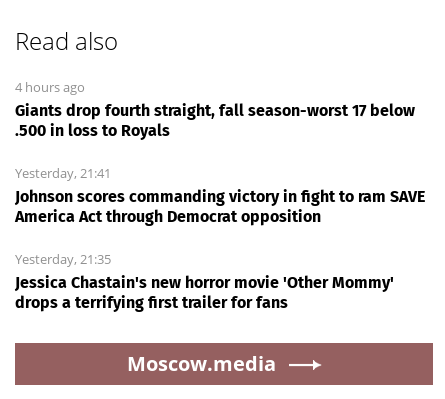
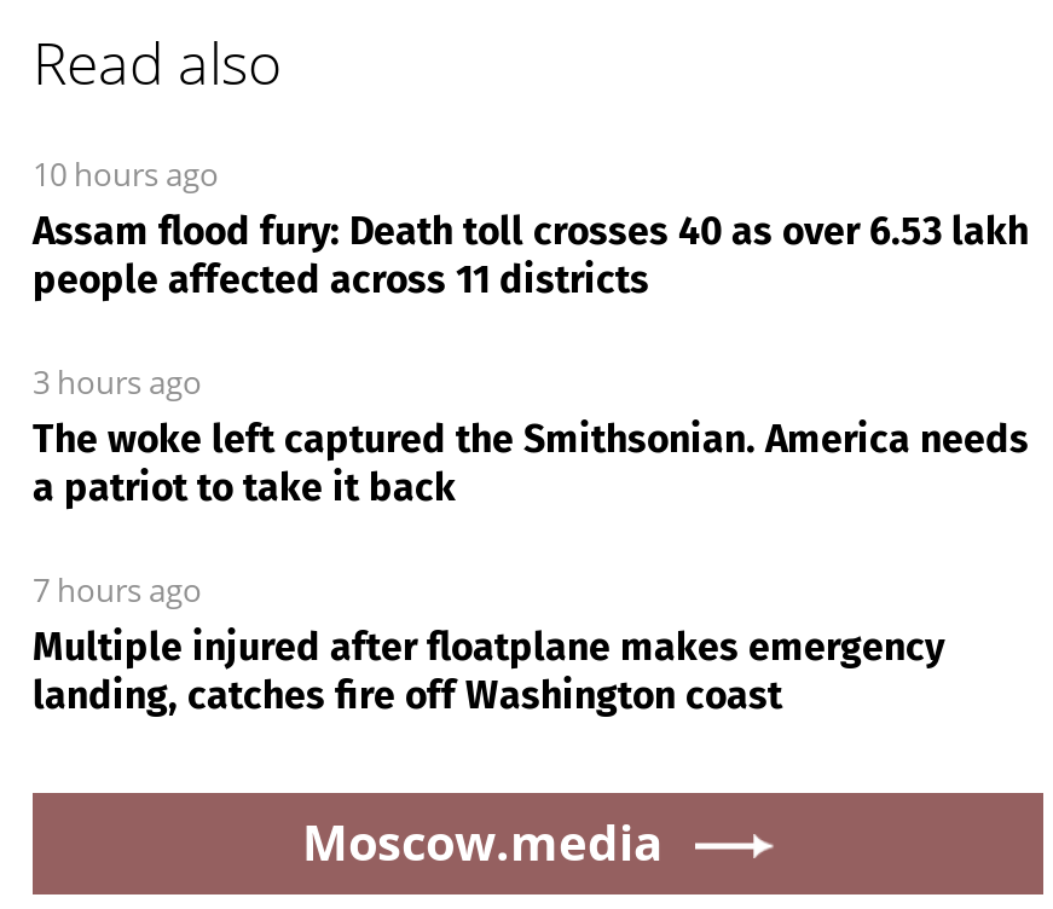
- 4 hours ago
- Giants drop fourth straight, fall season-worst 17 below
- .500 in loss to Royals
+ 10 hours ago
+ Assam flood fury: Death toll crosses 40 as over 6.53 lakh
+ people affected across 11 districts

- Yesterday, 21:41
- Johnson scores commanding victory in fight to ram SAVE
- America Act through Democrat opposition
+ 3 hours ago
+ The woke left captured the Smithsonian. America needs
+ a patriot to take it back

- Yesterday, 21:35
- Jessica Chastain's new horror movie 'Other Mommy'
- drops a terrifying first trailer for fans
+ 7 hours ago
+ Multiple injured after floatplane makes emergency
+ landing, catches fire off Washington coast
